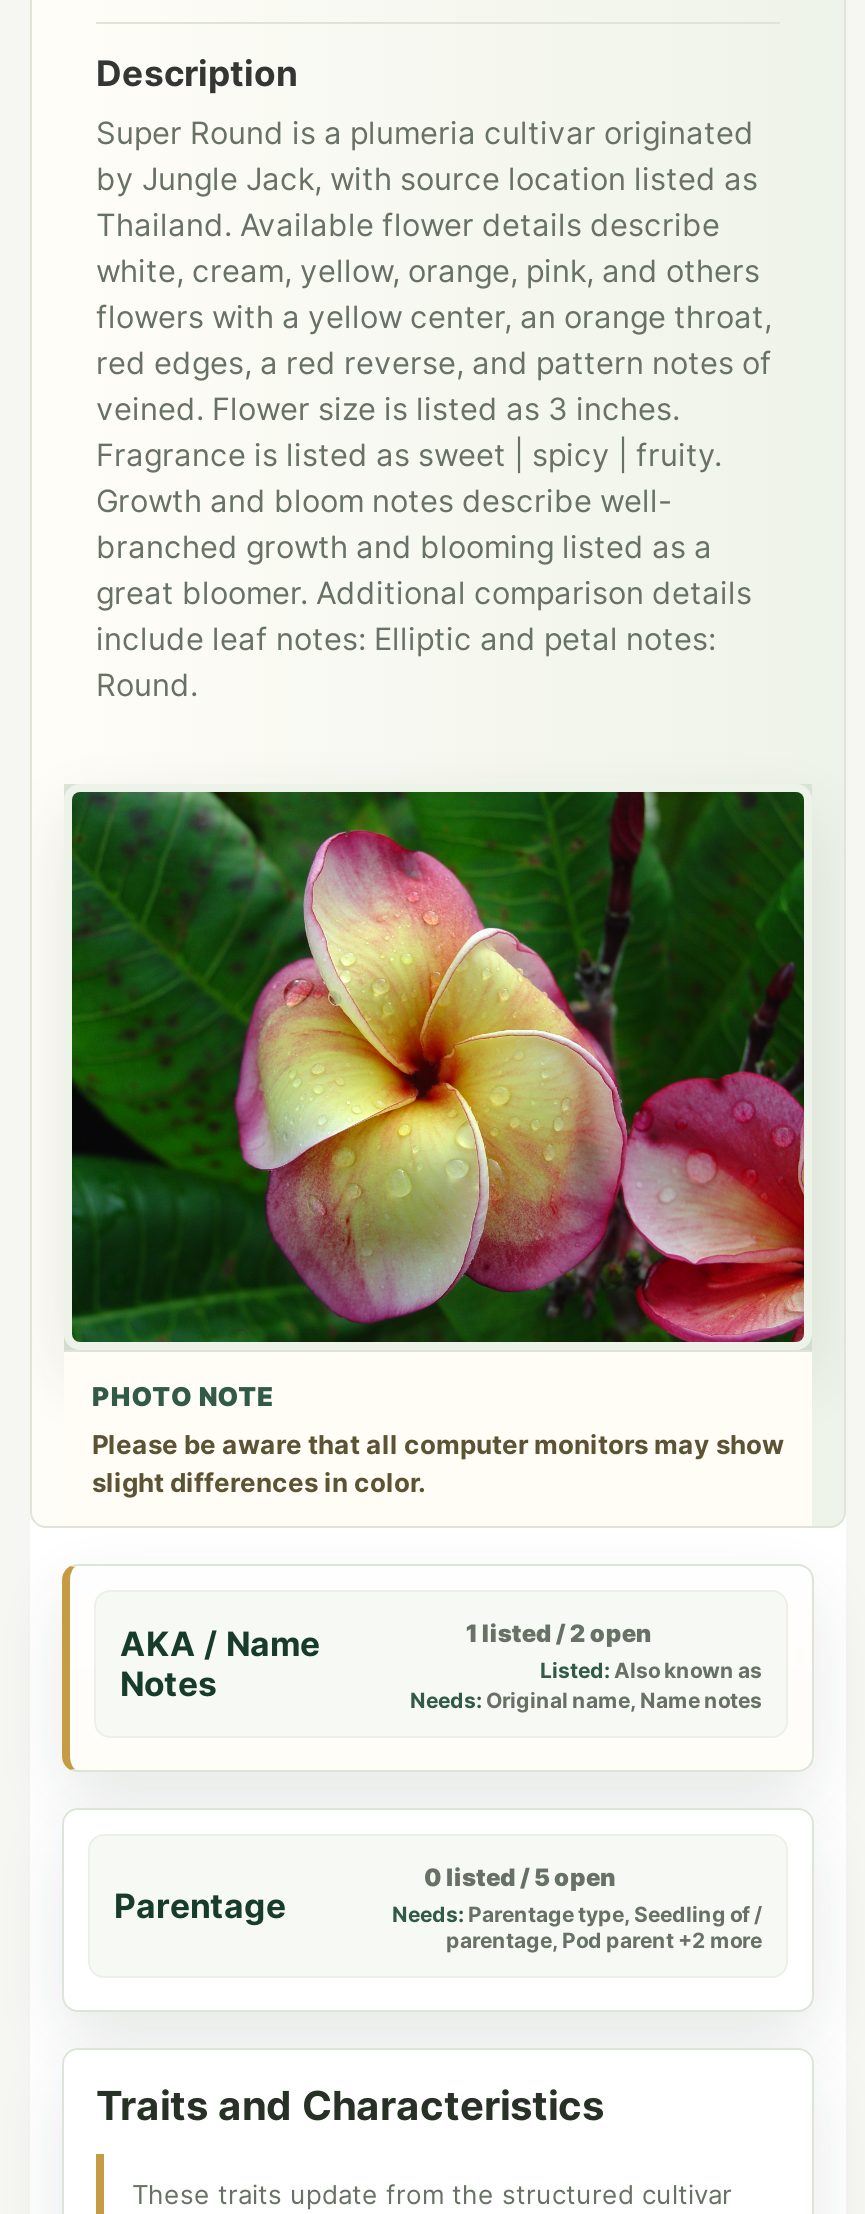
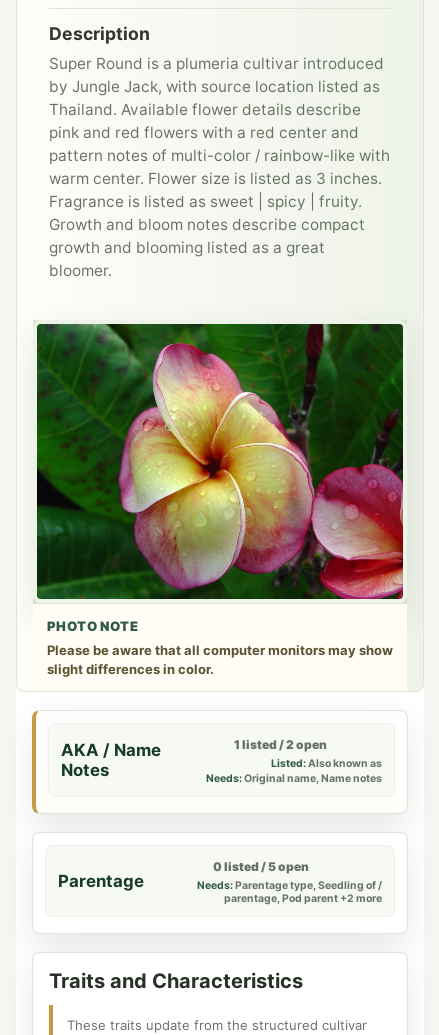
- Super Round is a plumeria cultivar originated
+ Super Round is a plumeria cultivar introduced

- white, cream, yellow, orange, pink, and others
- flowers with a yellow center, an orange throat,
- red edges, a red reverse, and pattern notes of
- veined. Flower size is listed as 3 inches.
+ pink and red flowers with a red center and
+ pattern notes of multi-color / rainbow-like with
+ warm center. Flower size is listed as 3 inches.

- Growth and bloom notes describe well-
- branched growth and blooming listed as a
- great bloomer. Additional comparison details
- include leaf notes: Elliptic and petal notes:
- Round.
+ Growth and bloom notes describe compact
+ growth and blooming listed as a great
+ bloomer.
